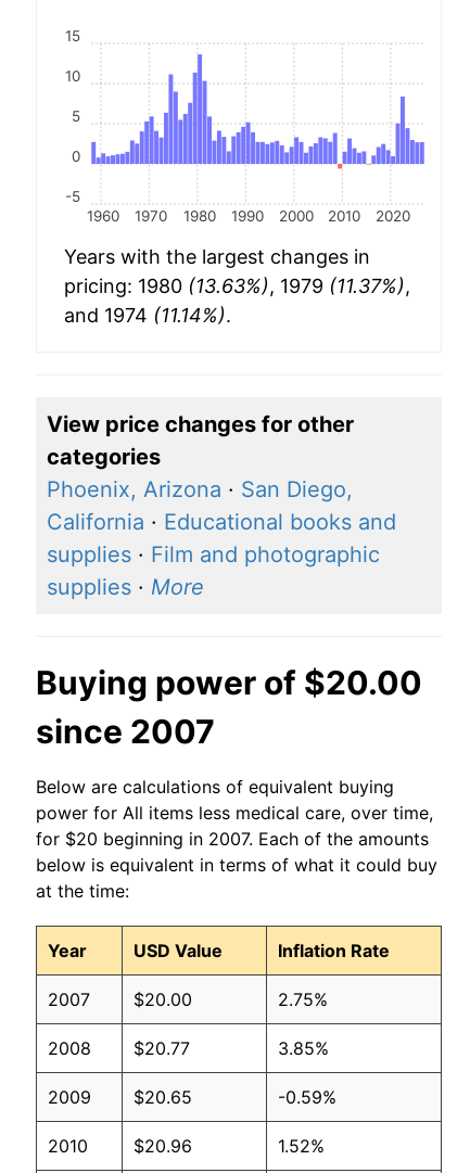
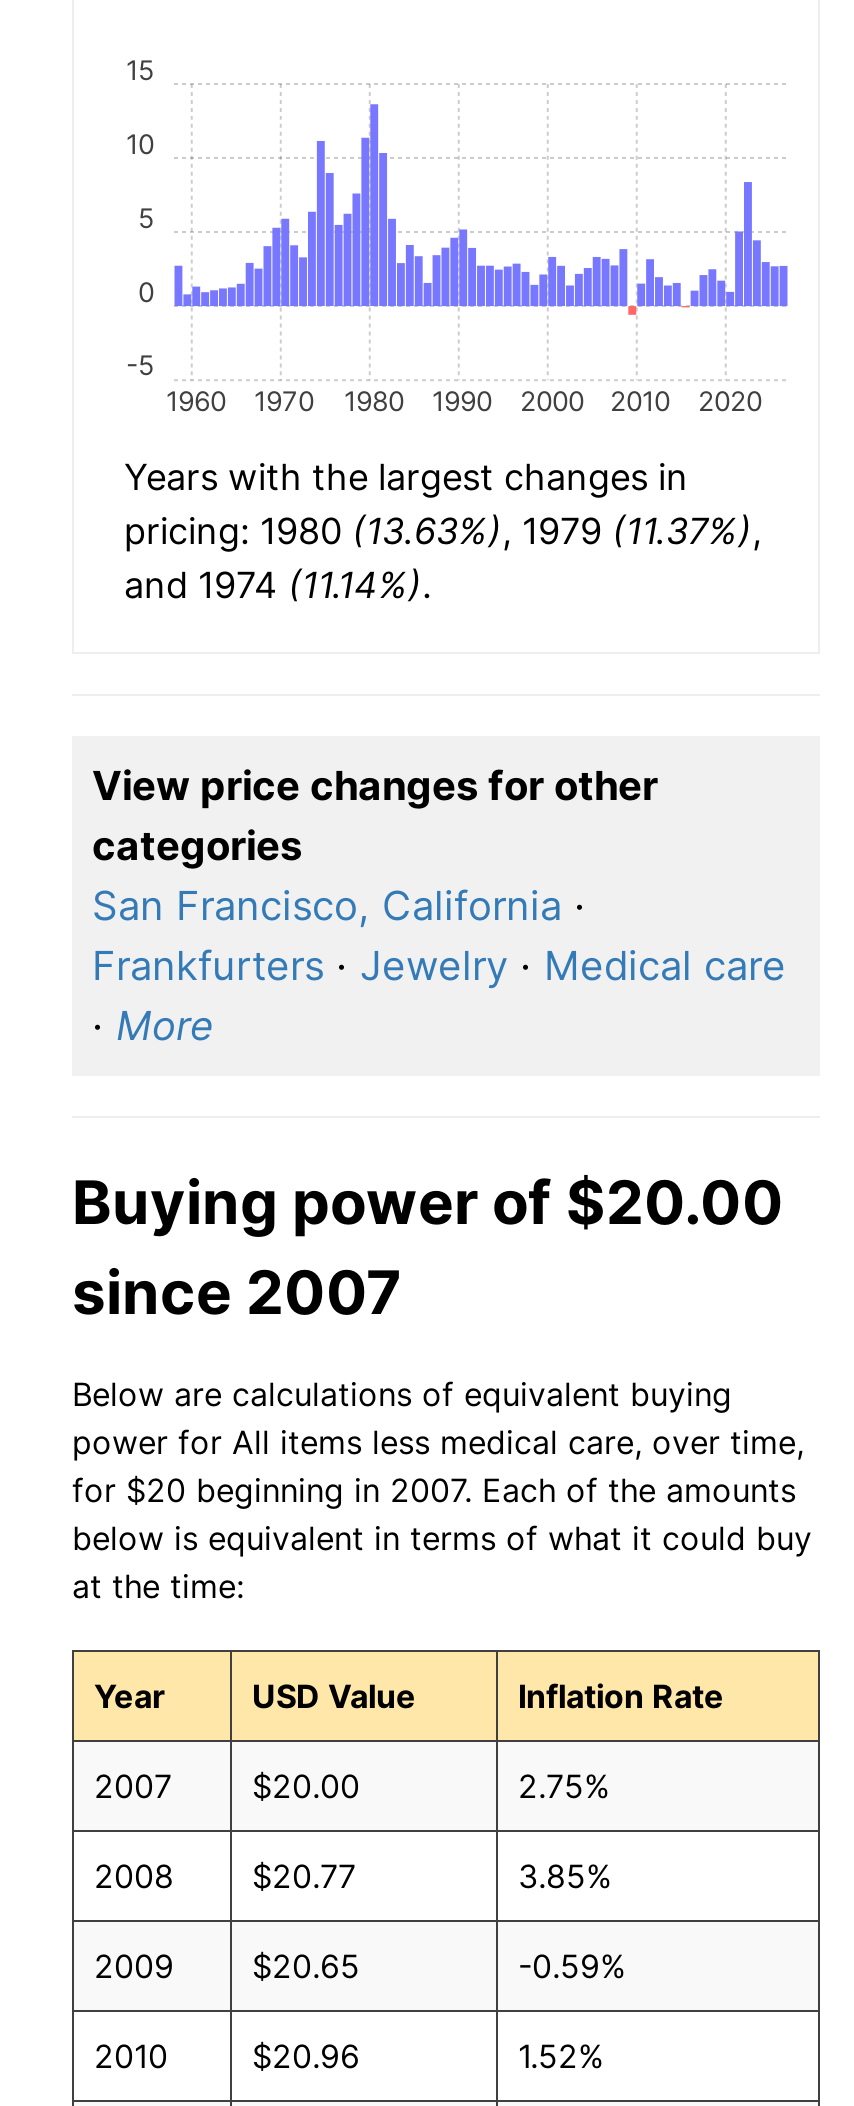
- Phoenix, Arizona · San Diego,
- California · Educational books and
- supplies · Film and photographic
- supplies · More
+ San Francisco, California ·
+ Frankfurters · Jewelry · Medical care
+ · More
